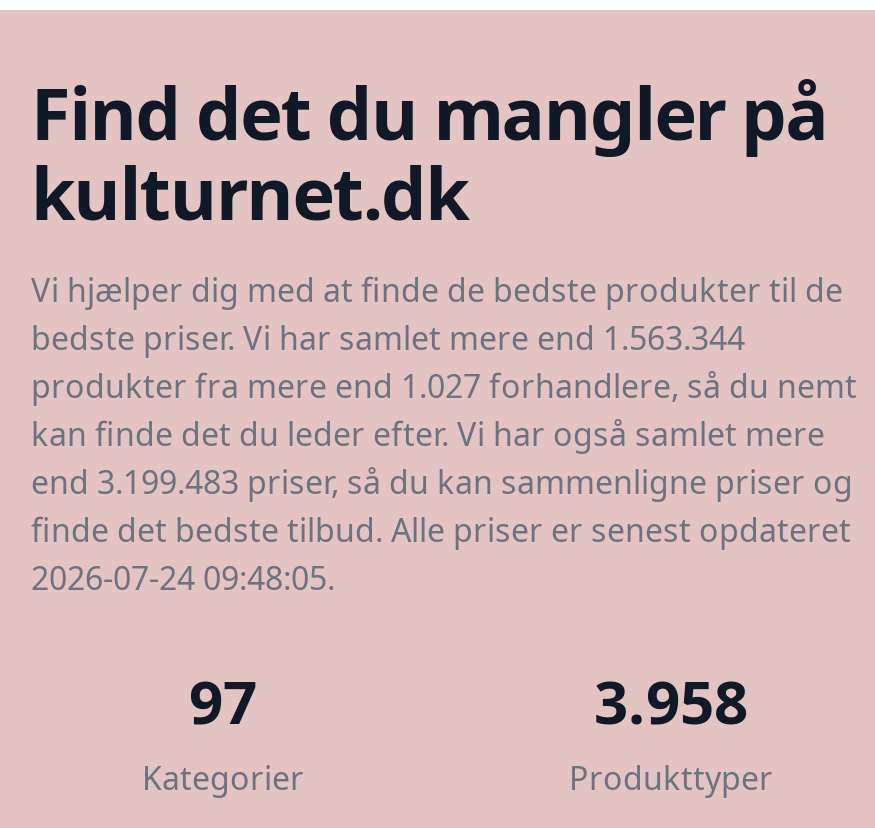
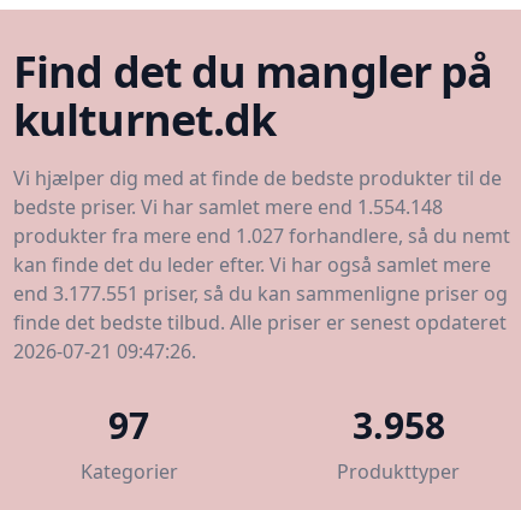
- bedste priser. Vi har samlet mere end 1.563.344
+ bedste priser. Vi har samlet mere end 1.554.148

- end 3.199.483 priser, så du kan sammenligne priser og
+ end 3.177.551 priser, så du kan sammenligne priser og

- 2026-07-24 09:48:05.
+ 2026-07-21 09:47:26.
